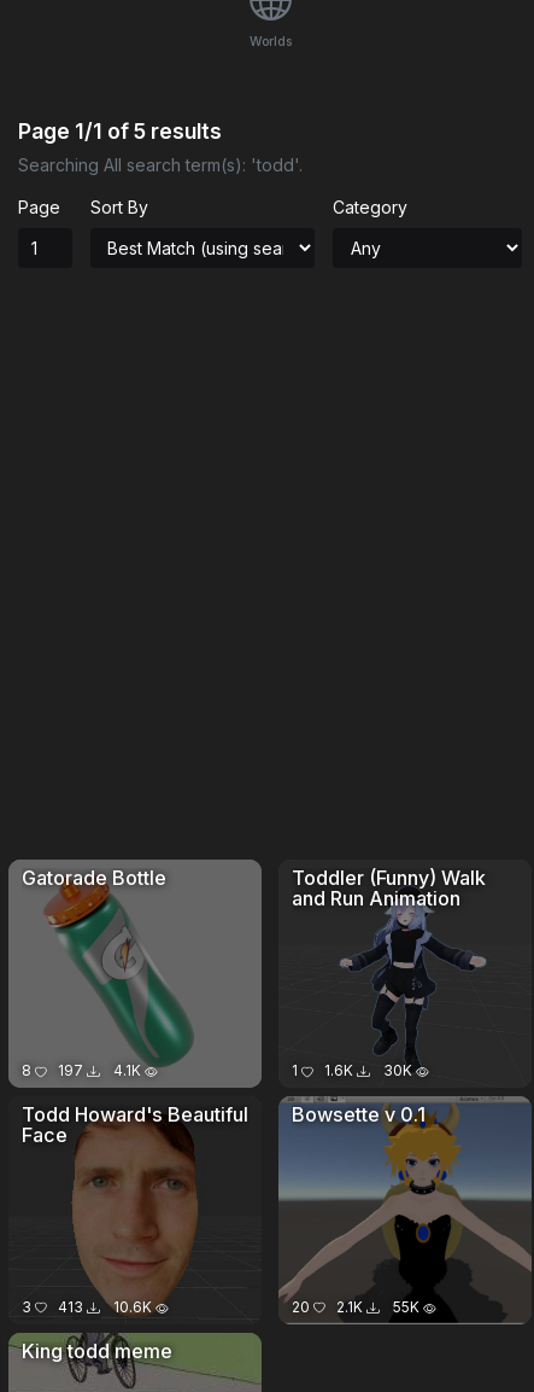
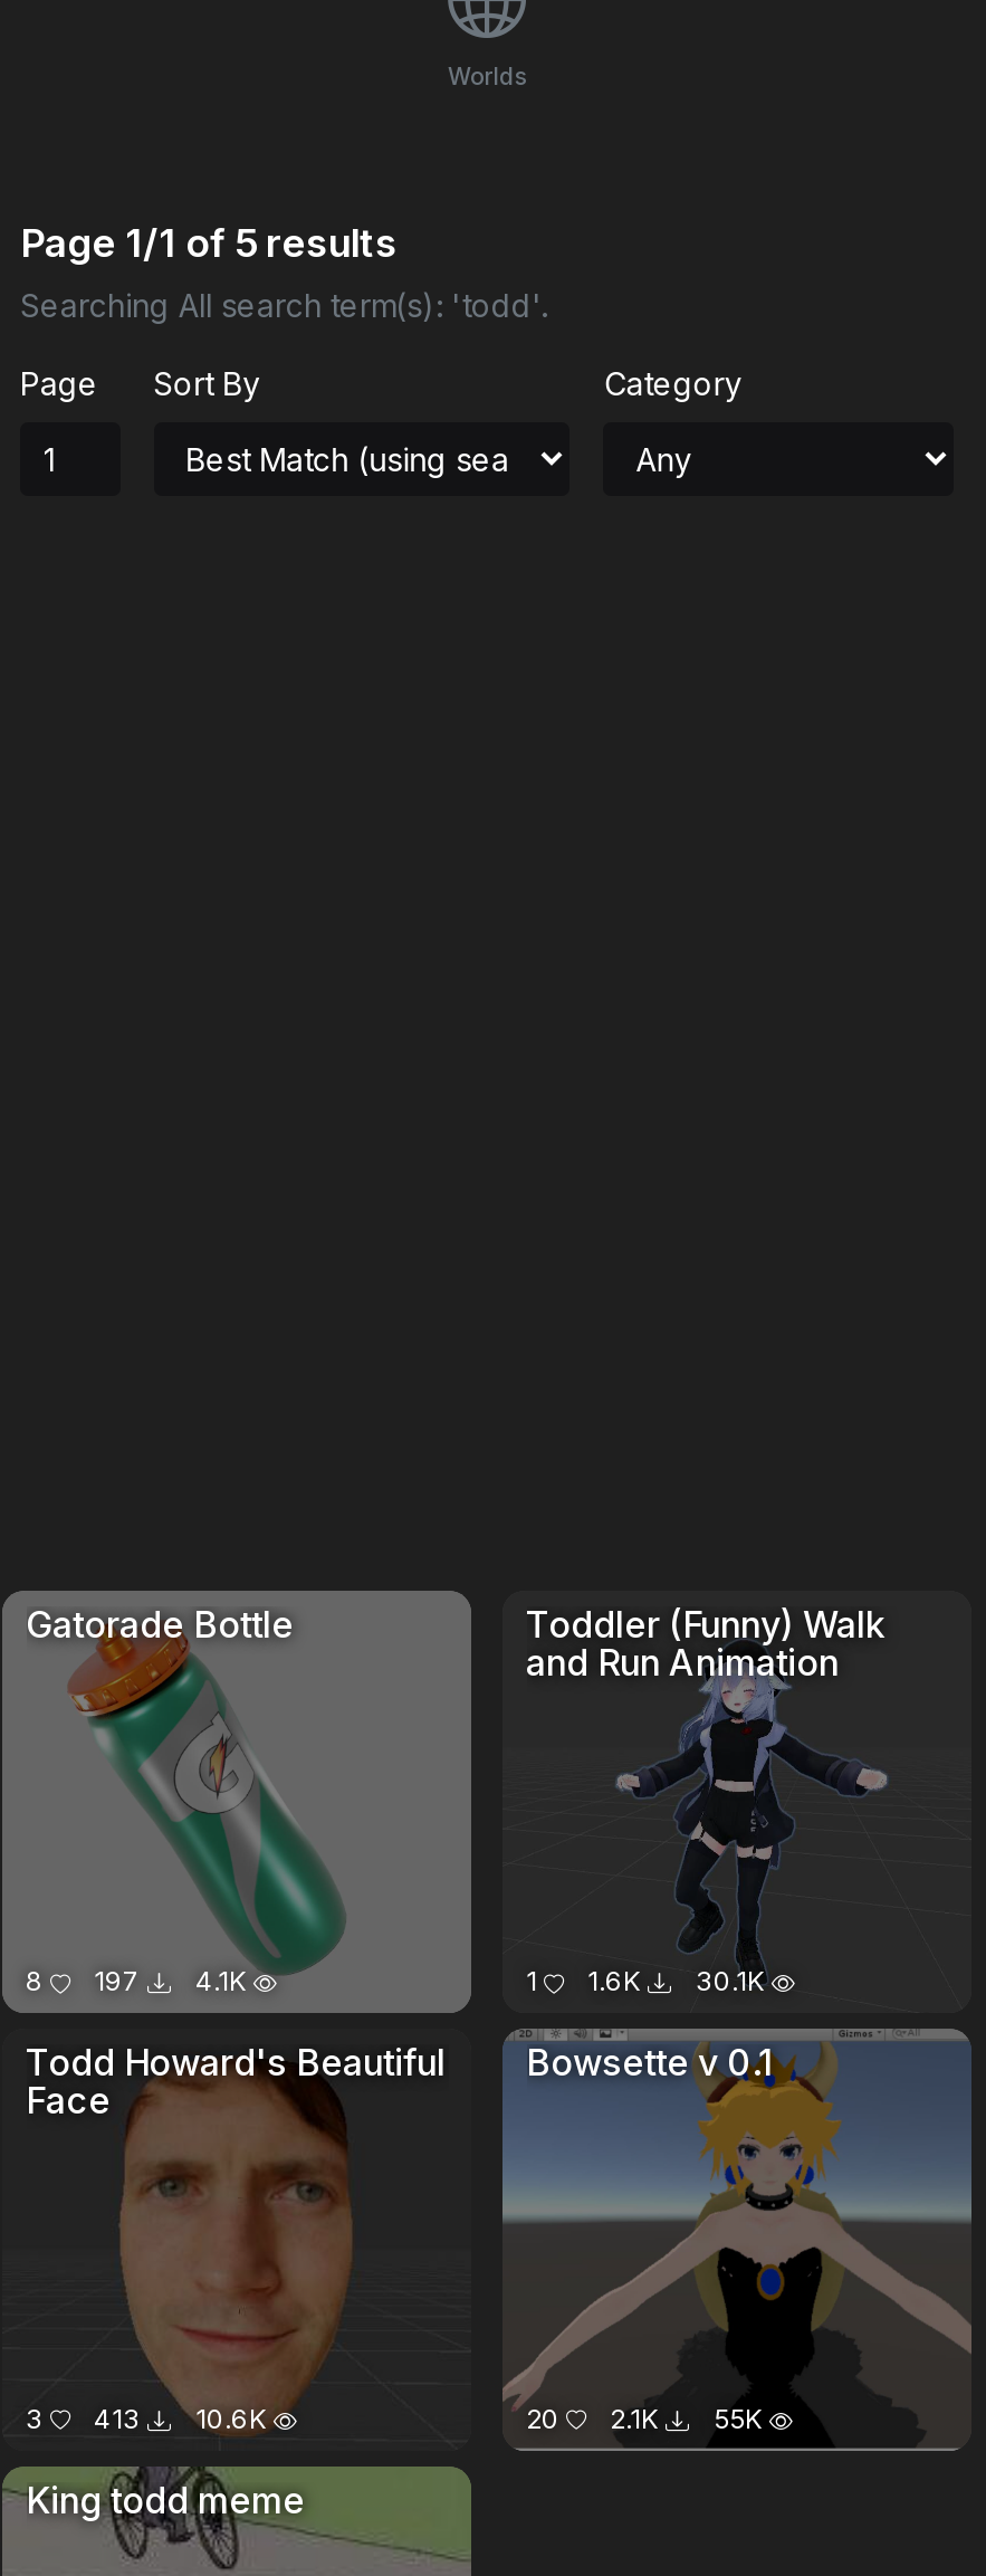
- 1 1.6K 30K
+ 1 1.6K 30.1K
